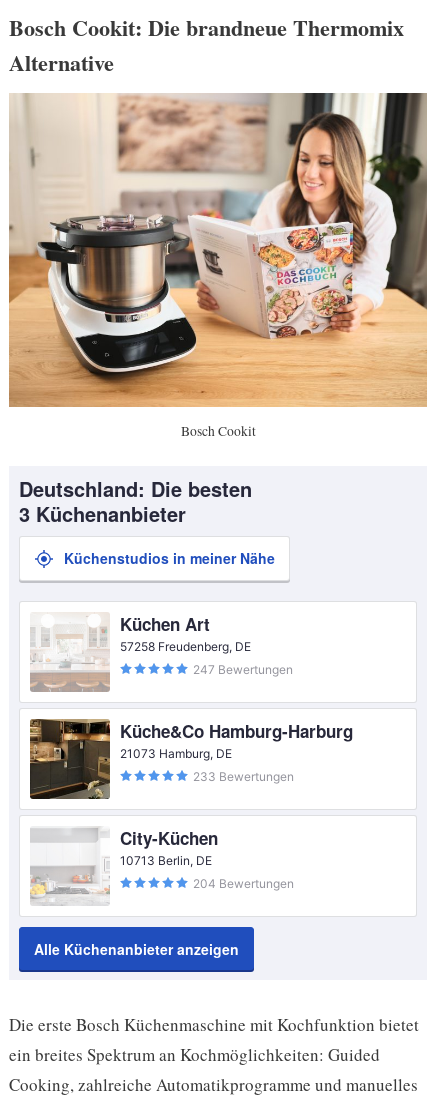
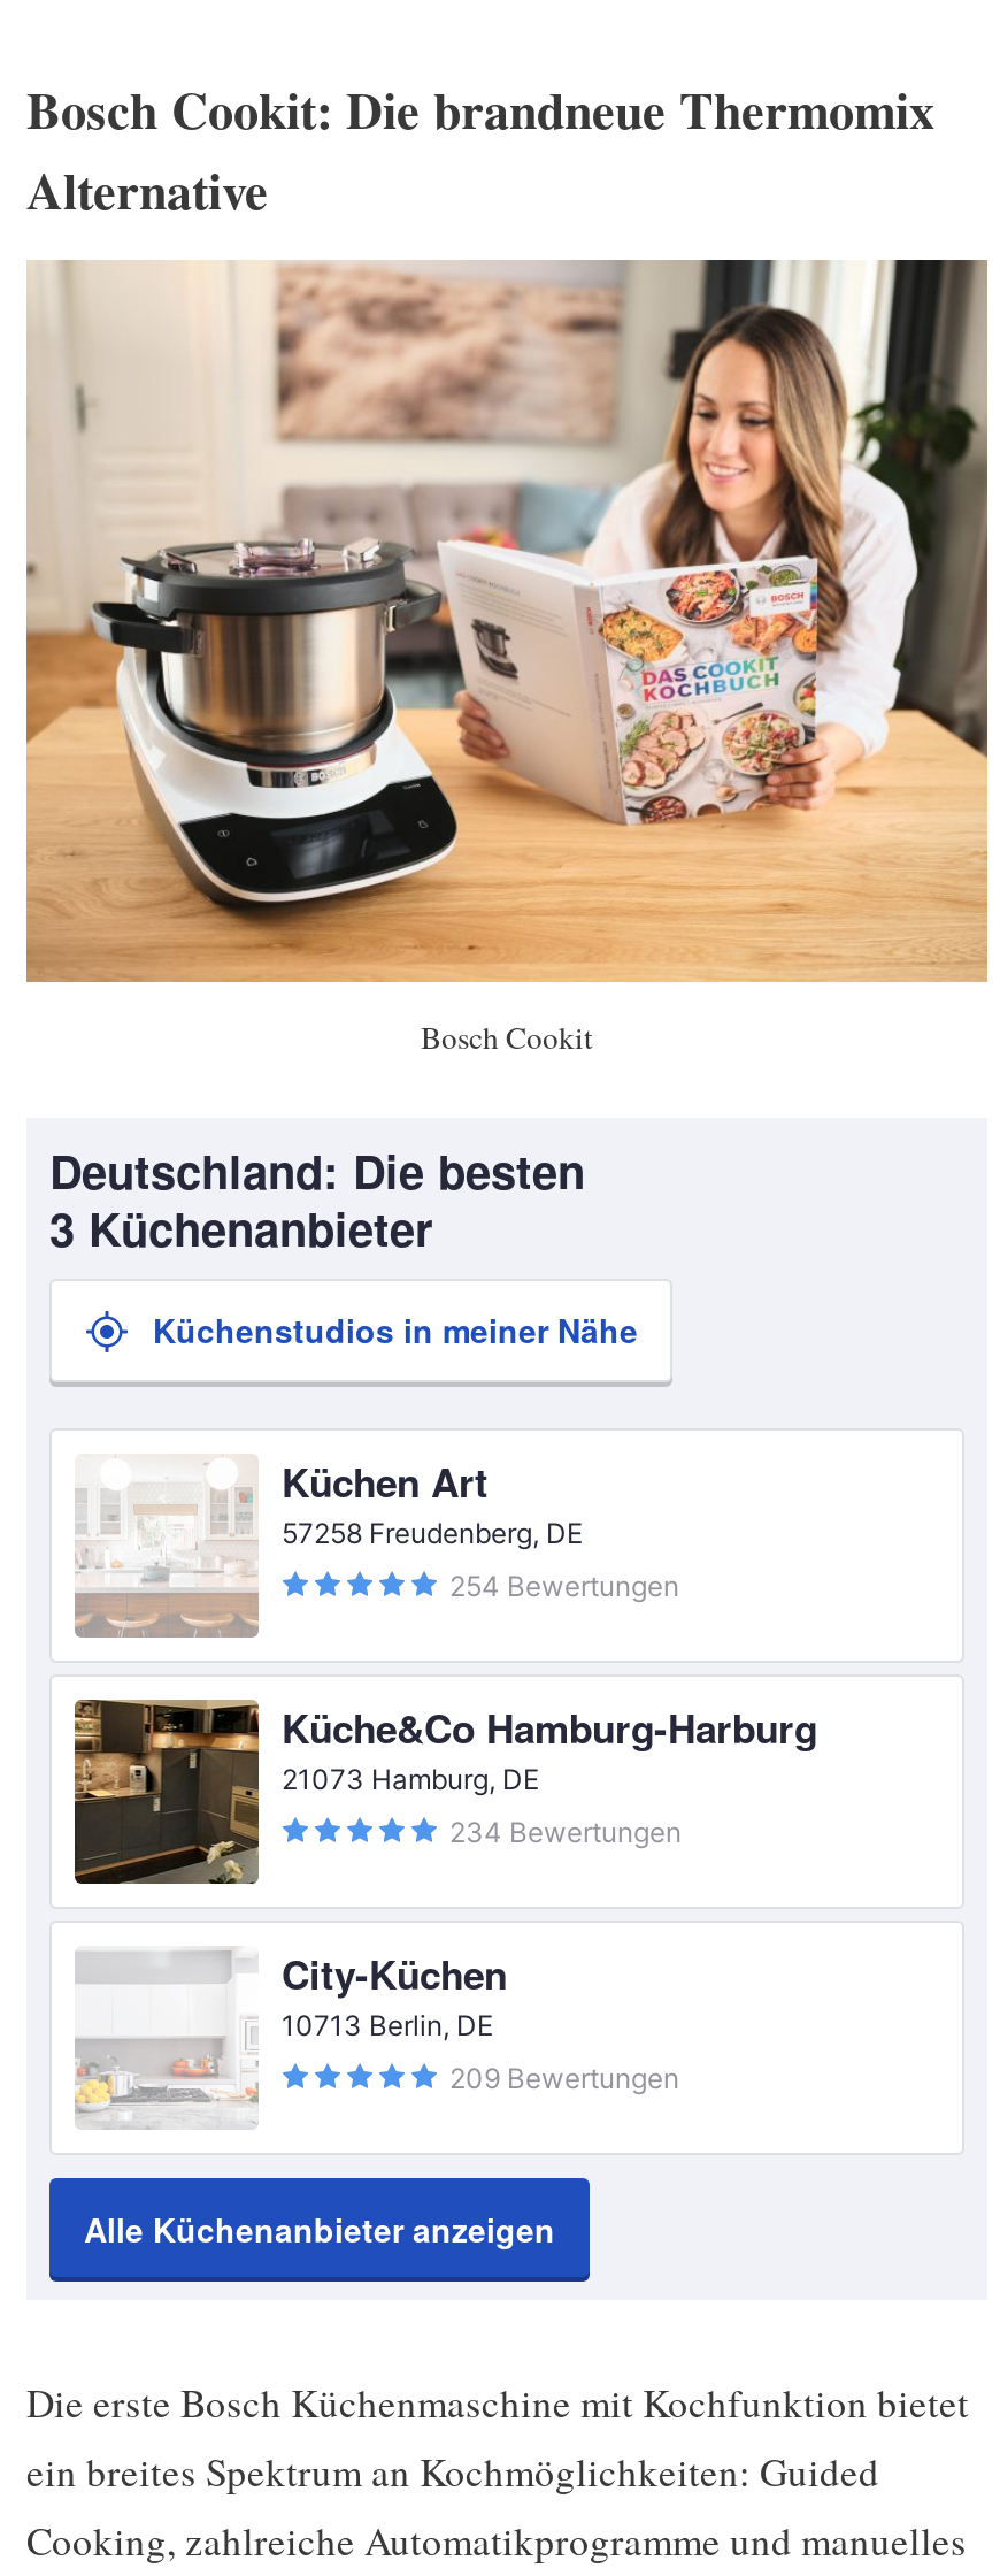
- 247 Bewertungen
+ 254 Bewertungen

- 233 Bewertungen
+ 234 Bewertungen

- 204 Bewertungen
+ 209 Bewertungen
